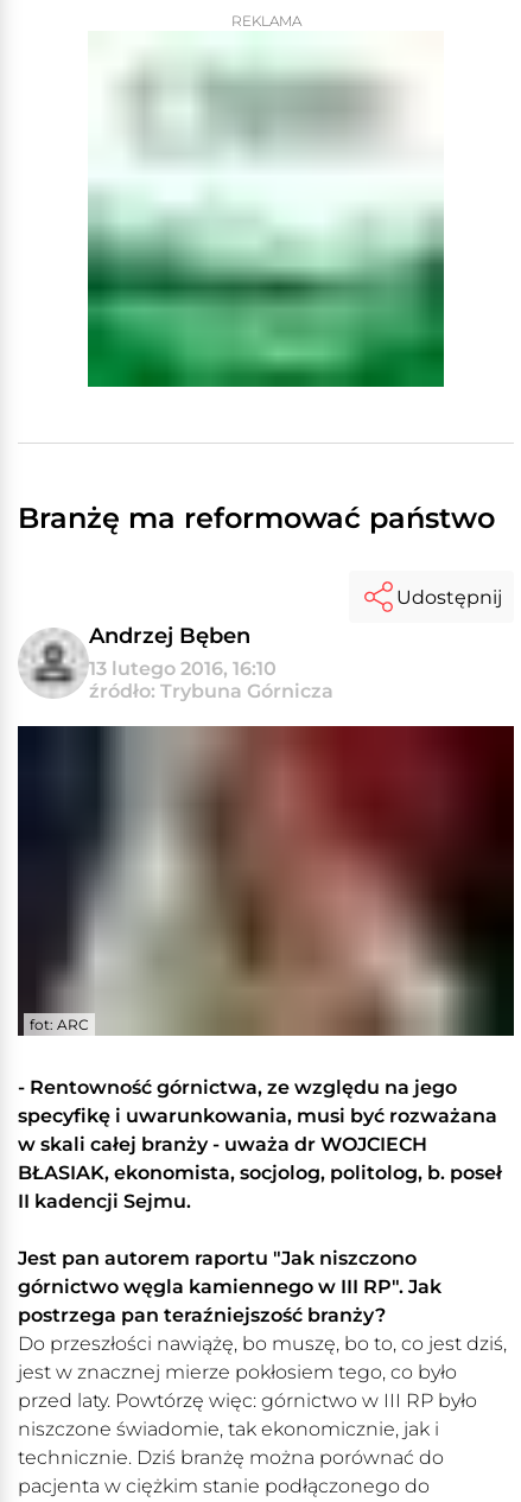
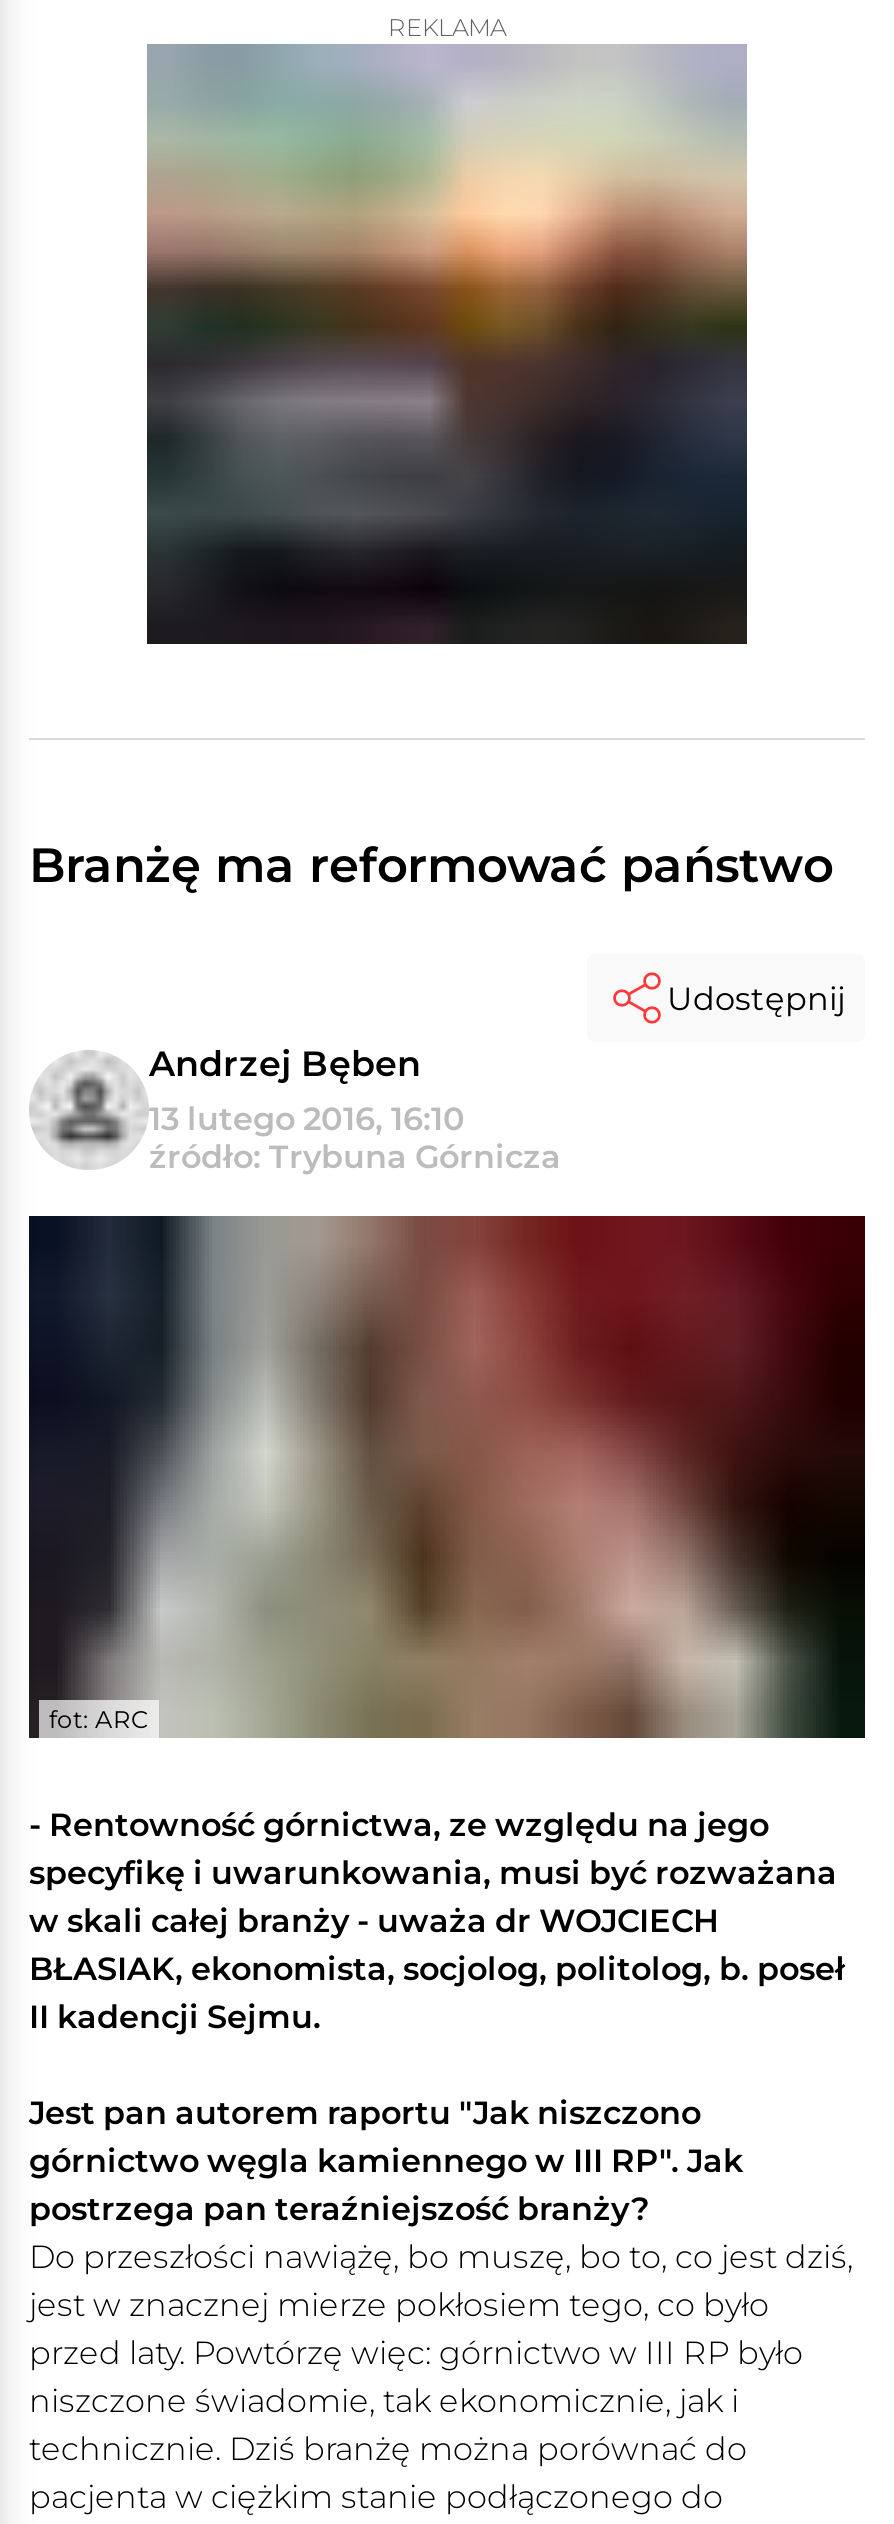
- [image]
+ [image]
